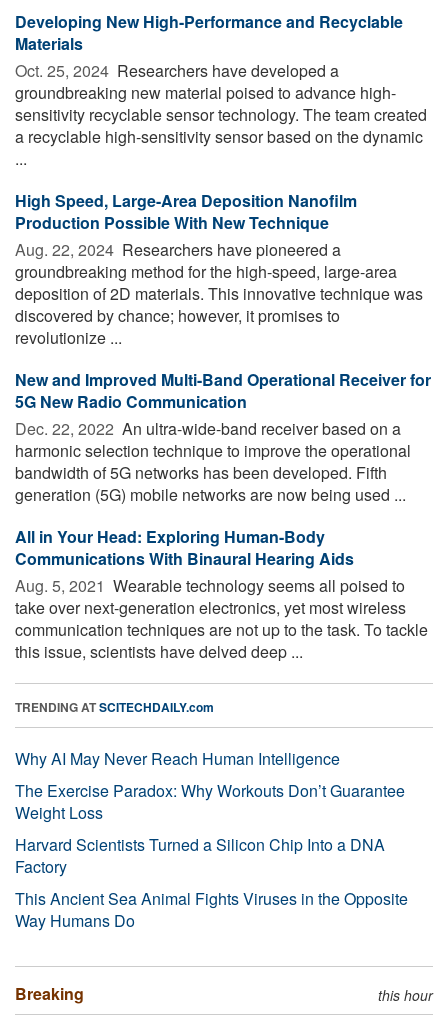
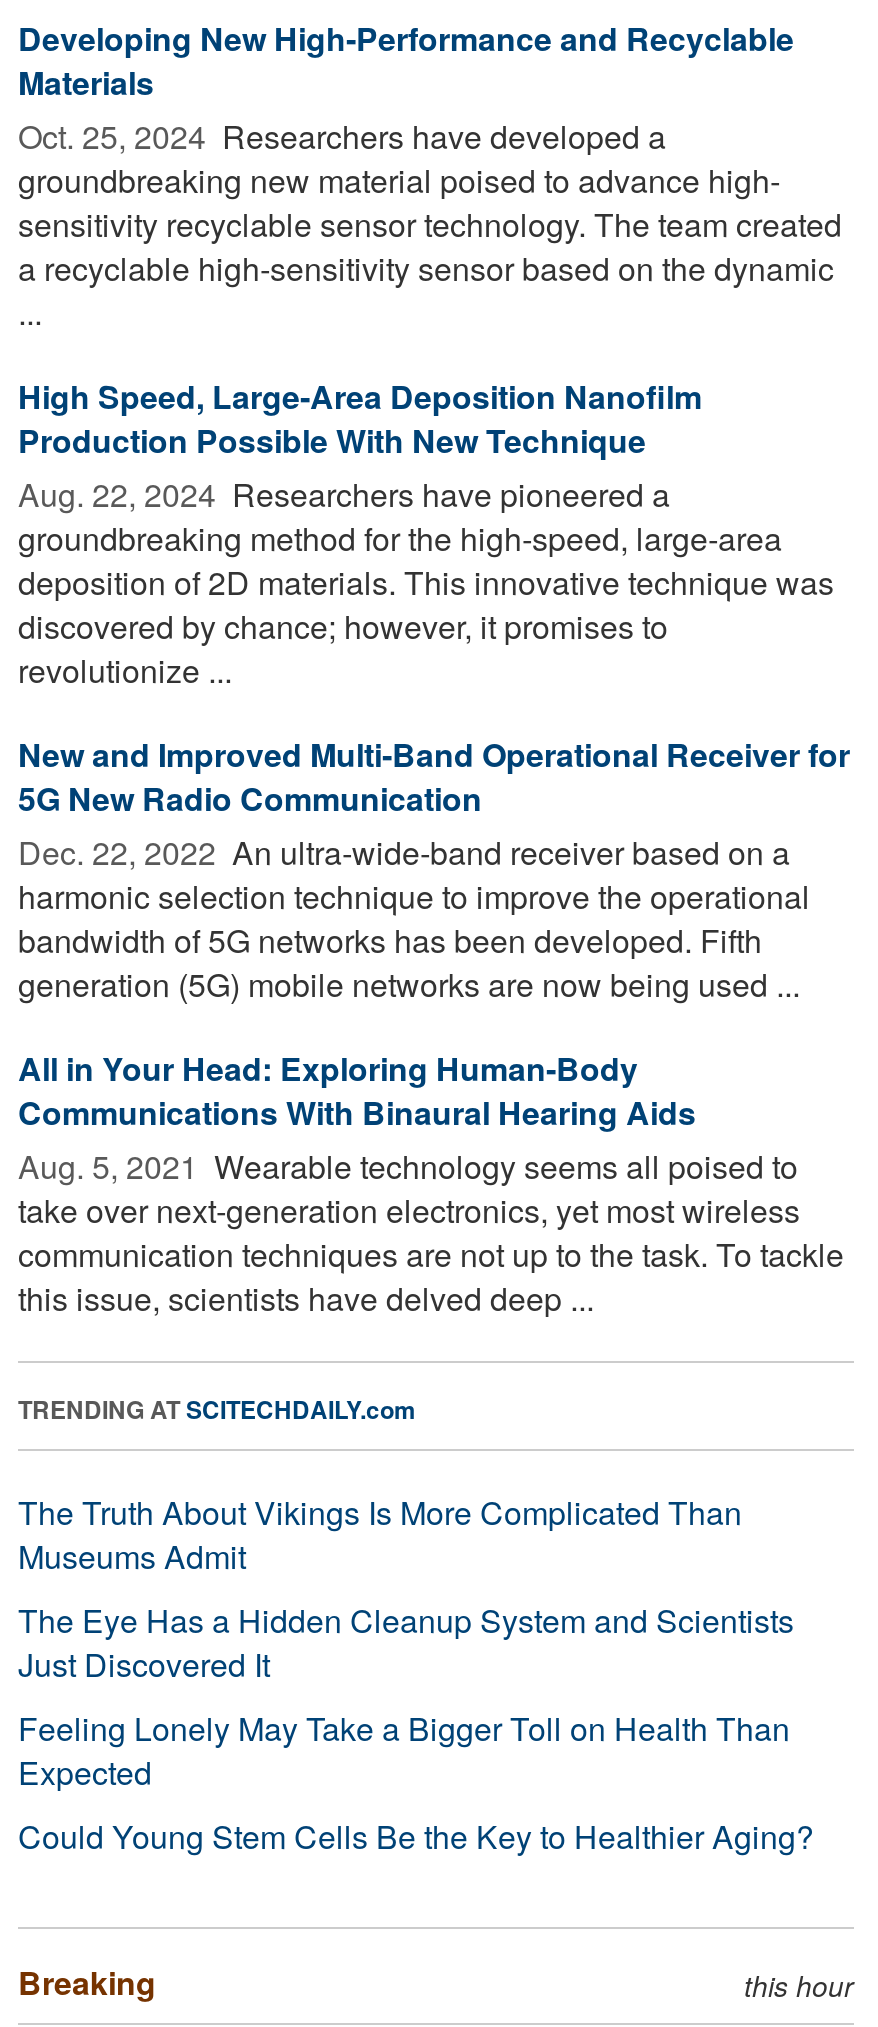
- Why AI May Never Reach Human Intelligence
- The Exercise Paradox: Why Workouts Don’t Guarantee
- Weight Loss
- Harvard Scientists Turned a Silicon Chip Into a DNA
- Factory
- This Ancient Sea Animal Fights Viruses in the Opposite
- Way Humans Do
+ The Truth About Vikings Is More Complicated Than
+ Museums Admit
+ The Eye Has a Hidden Cleanup System and Scientists
+ Just Discovered It
+ Feeling Lonely May Take a Bigger Toll on Health Than
+ Expected
+ Could Young Stem Cells Be the Key to Healthier Aging?
